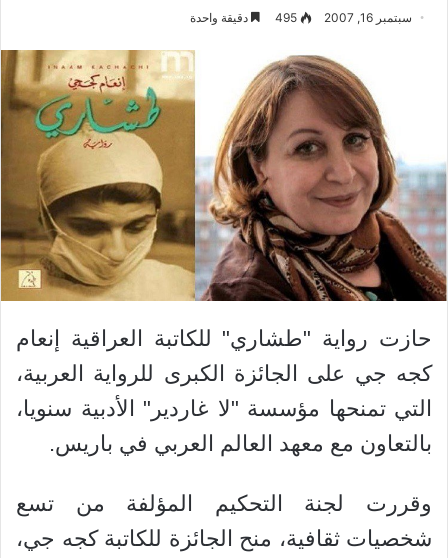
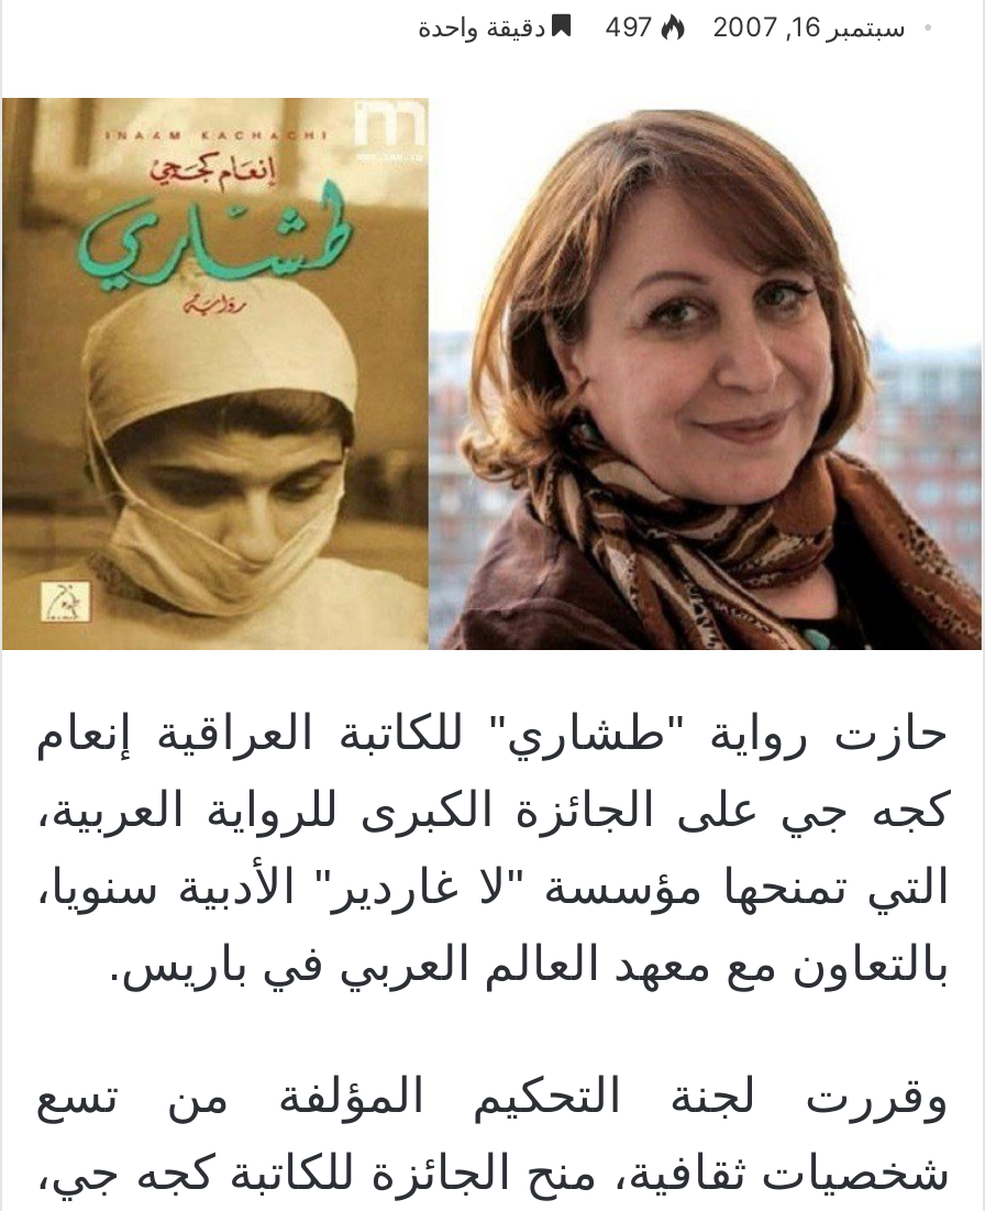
- 495 دقيقة واحدة
+ 497 دقيقة واحدة
